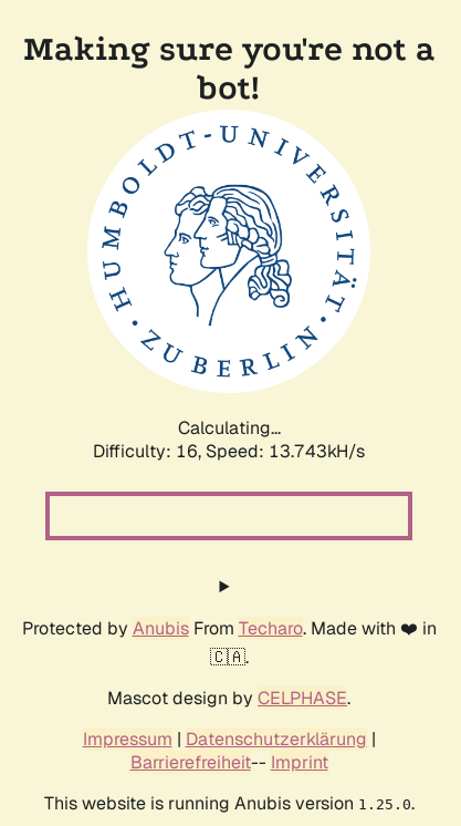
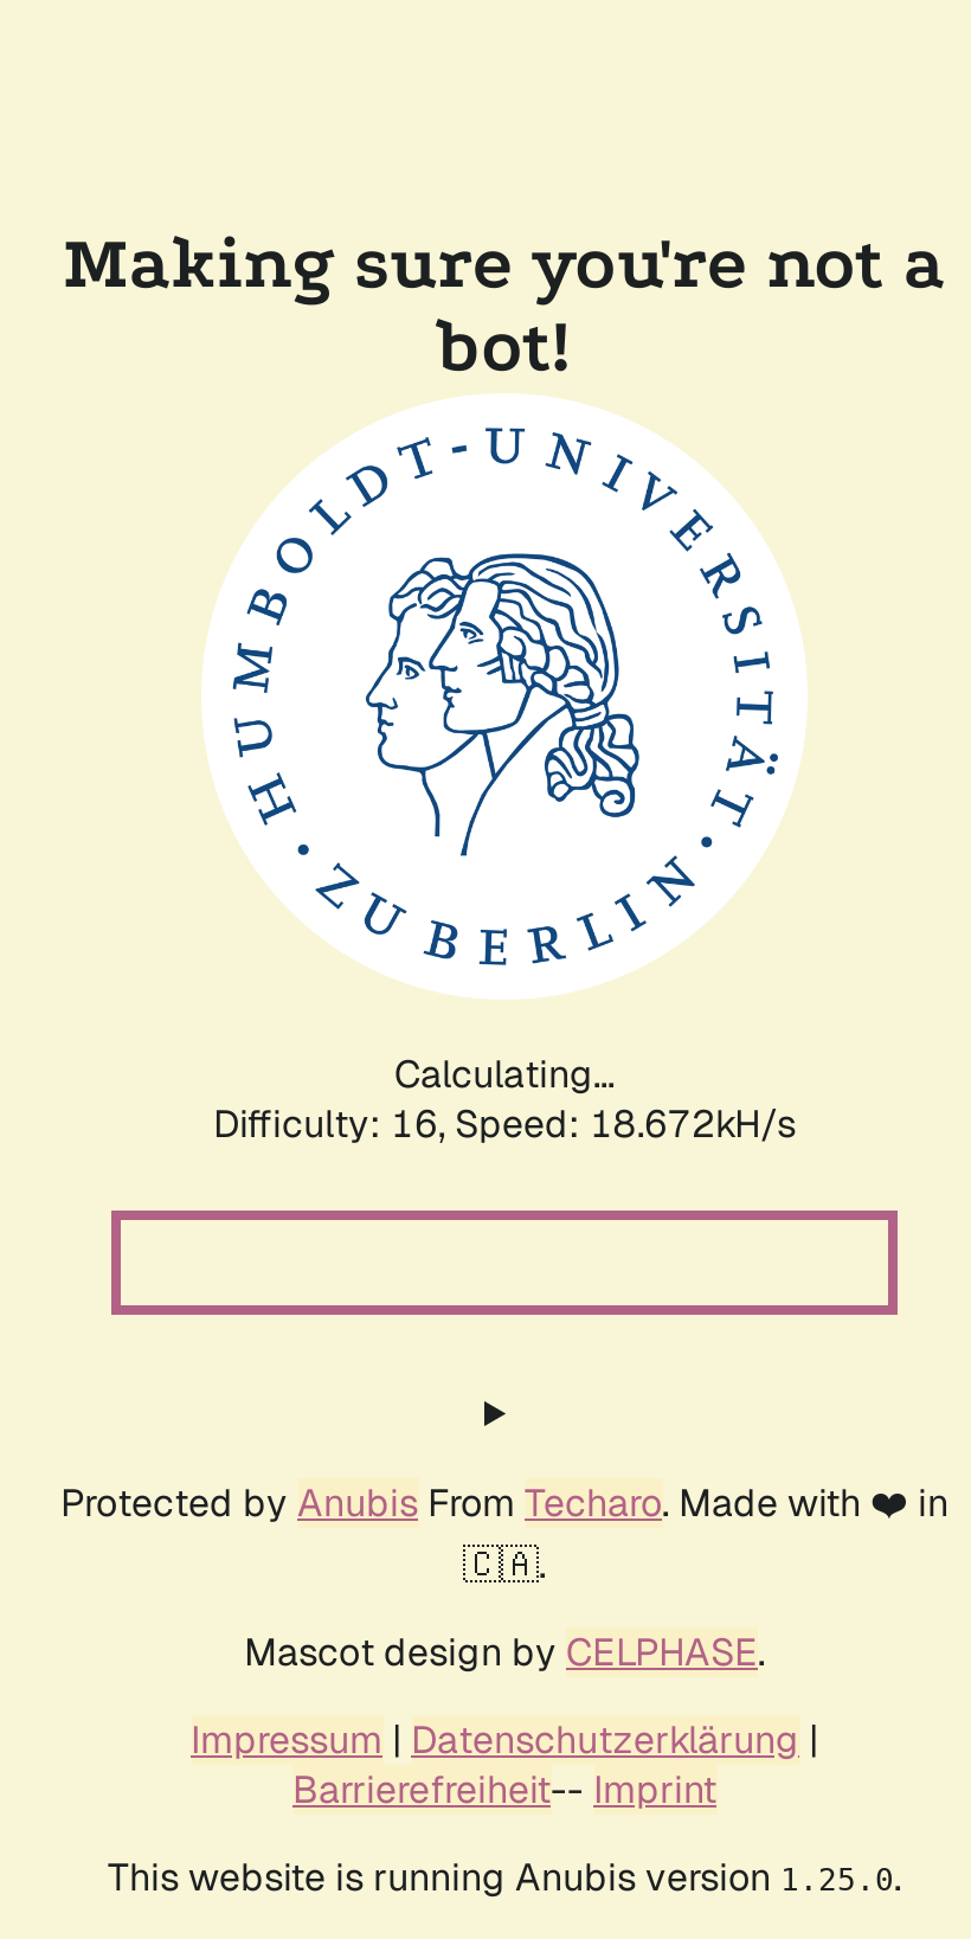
- Difficulty: 16, Speed: 13.743kH/s
+ Difficulty: 16, Speed: 18.672kH/s
